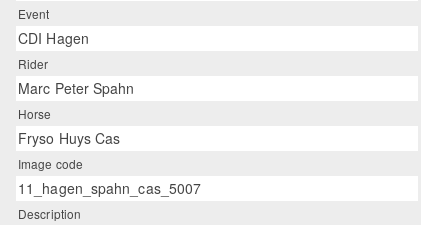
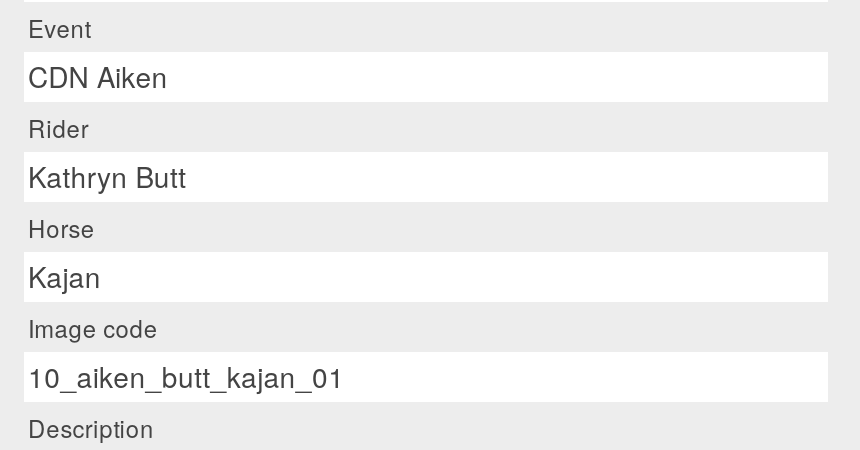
- CDI Hagen
+ CDN Aiken

- Marc Peter Spahn
+ Kathryn Butt

- Fryso Huys Cas
+ Kajan

- 11_hagen_spahn_cas_5007
+ 10_aiken_butt_kajan_01
